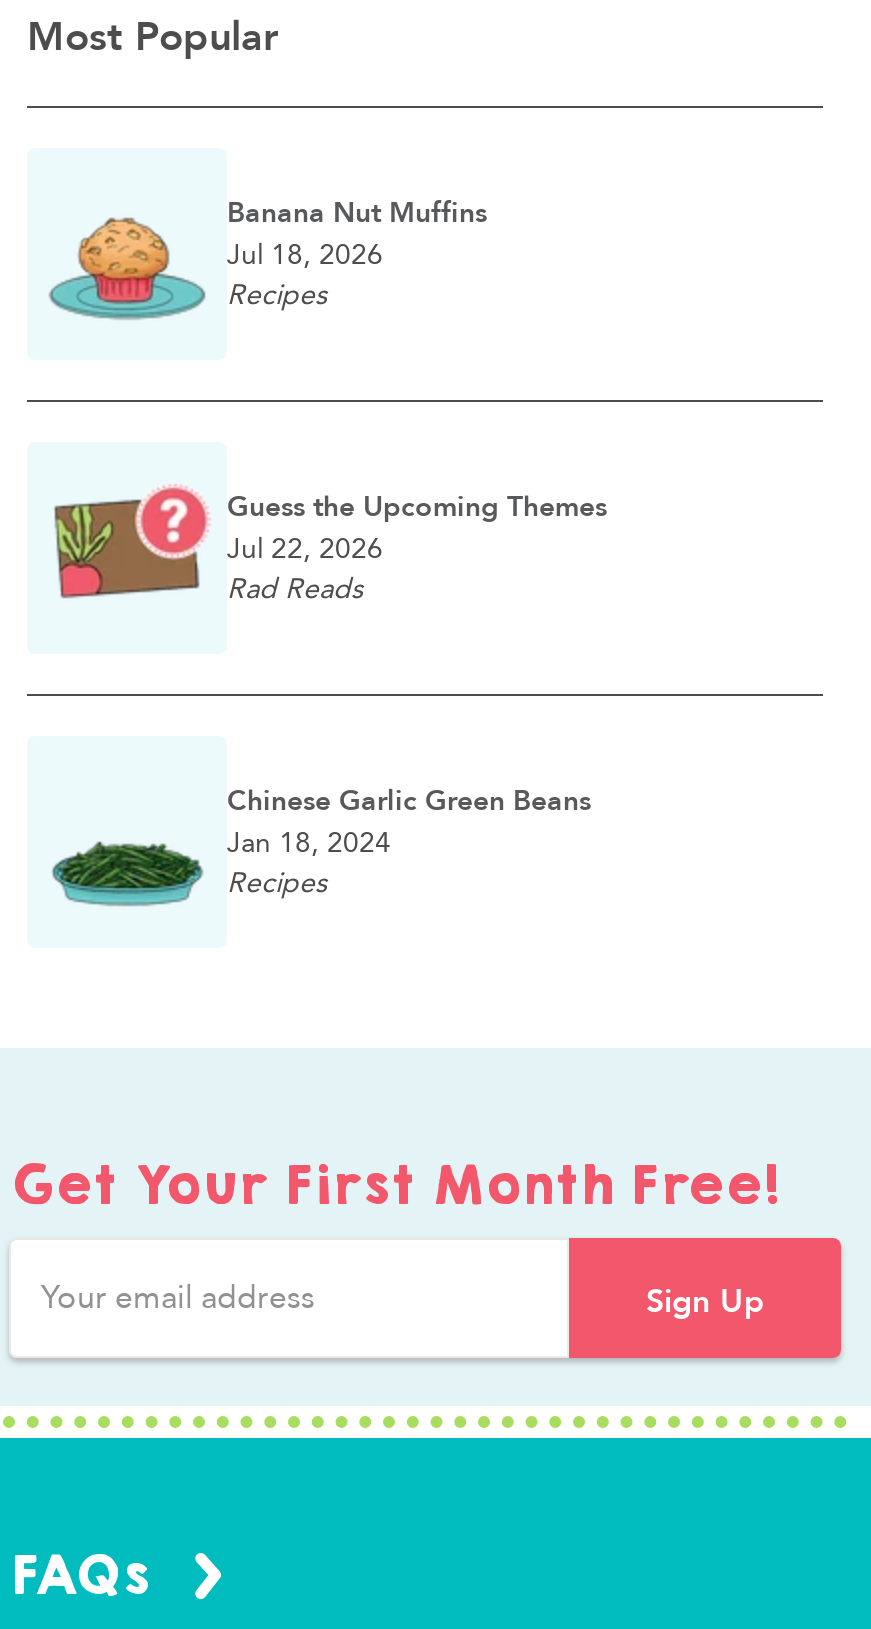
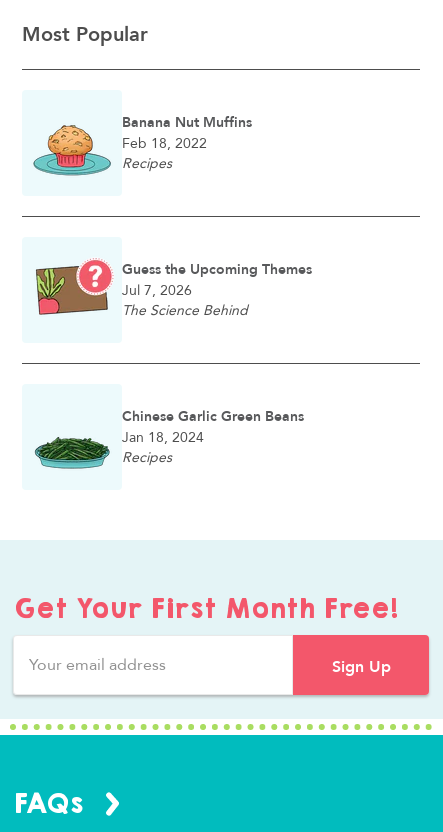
- Jul 18, 2026
+ Feb 18, 2022

- Jul 22, 2026
- Rad Reads
+ Jul 7, 2026
+ The Science Behind
